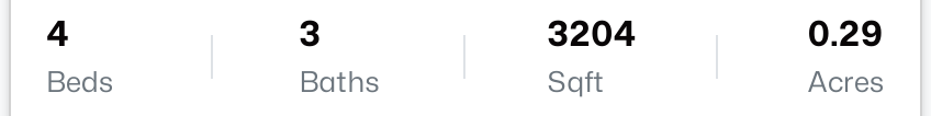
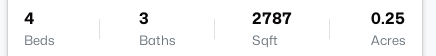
- 3204
+ 2787

- 0.29
+ 0.25
